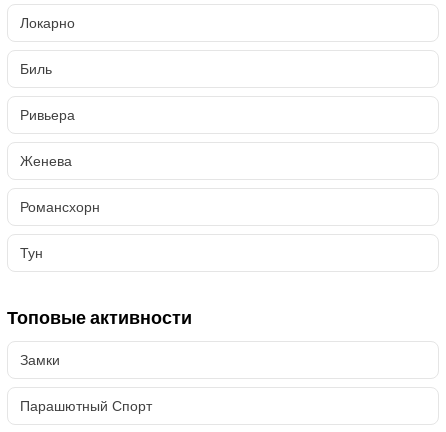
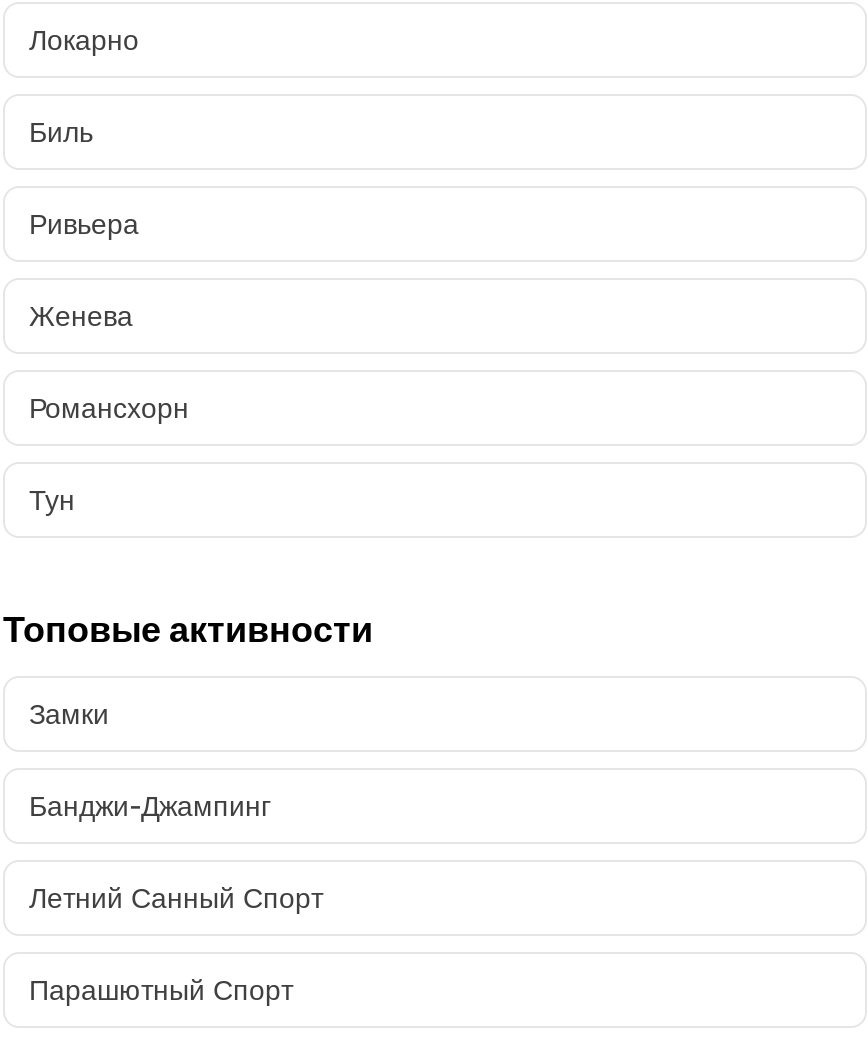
+ Банджи-Джампинг
+ Летний Санный Спорт
